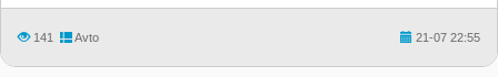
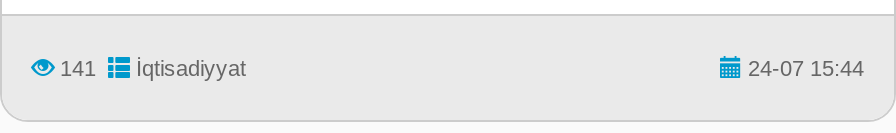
- Avto
- 21-07 22:55
+ İqtisadiyyat
+ 24-07 15:44
